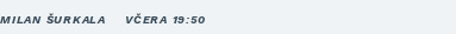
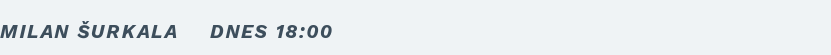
- MILAN ŠURKALA VČERA 19:50
+ MILAN ŠURKALA DNES 18:00
